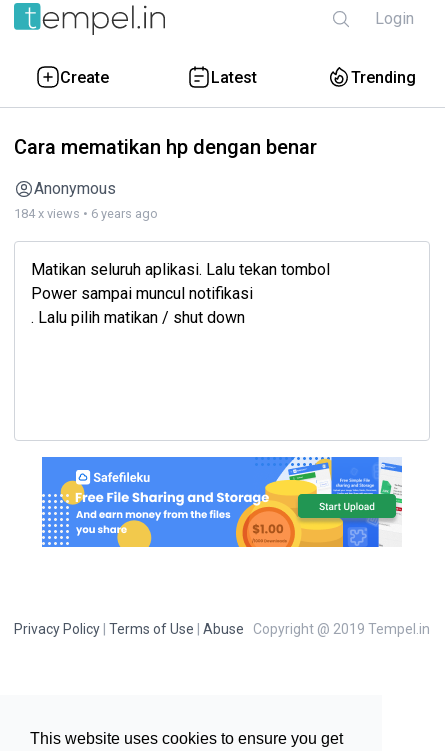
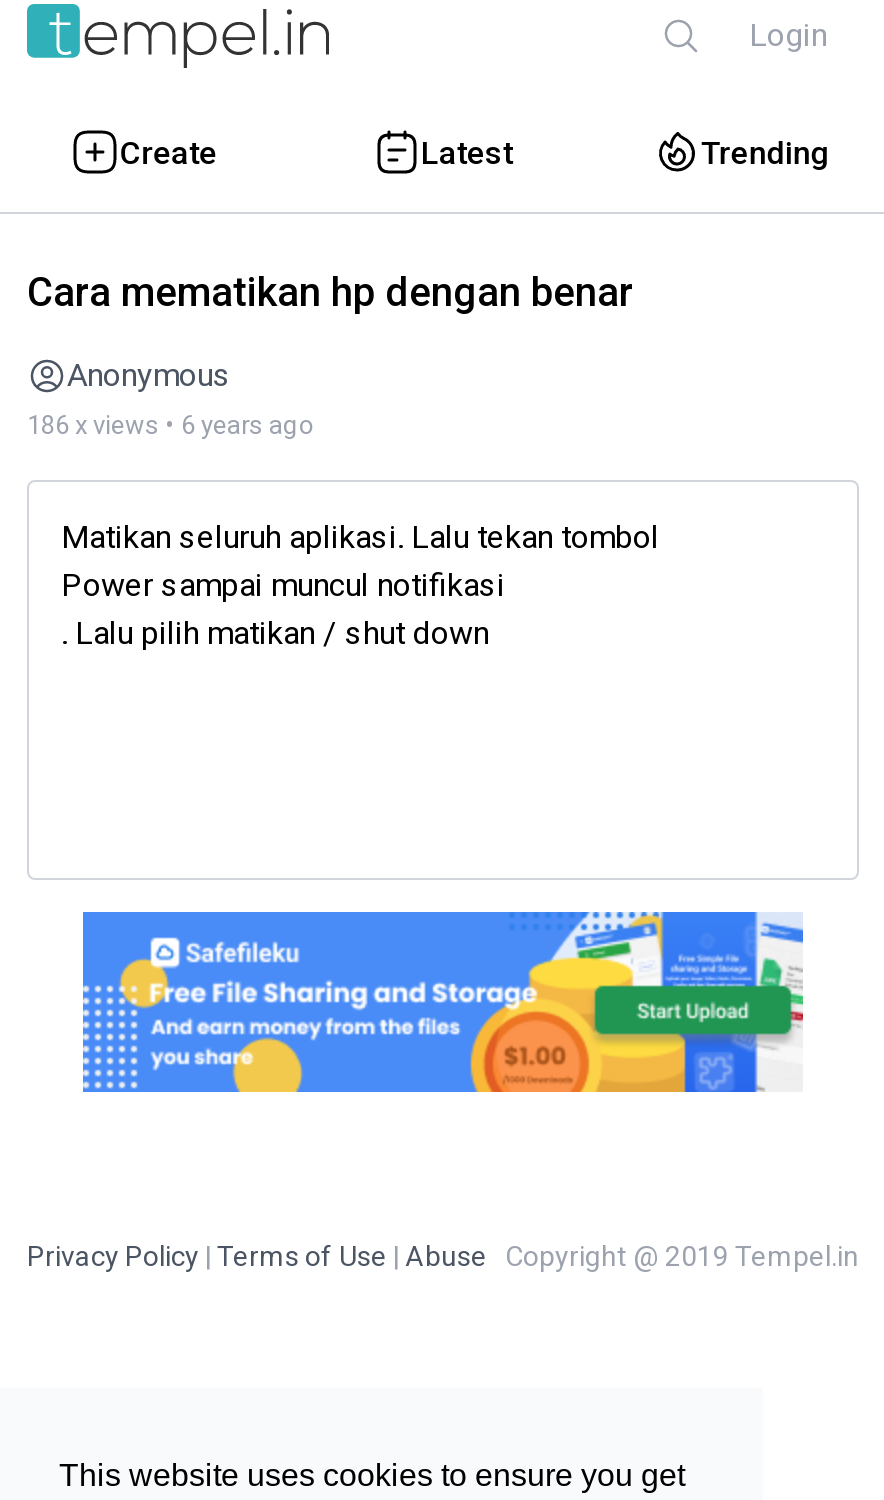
- 184 x views • 6 years ago
+ 186 x views • 6 years ago
